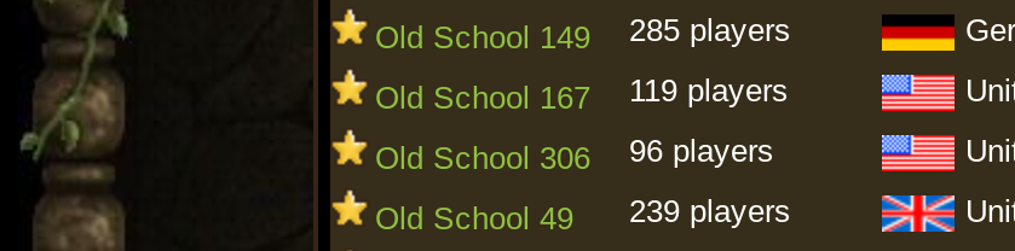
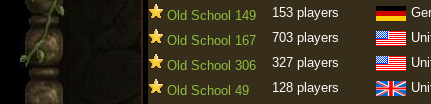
- Old School 149 285 players
+ Old School 149 153 players

- Old School 167 119 players
+ Old School 167 703 players

- Old School 306 96 players
+ Old School 306 327 players

- Old School 49 239 players
+ Old School 49 128 players
